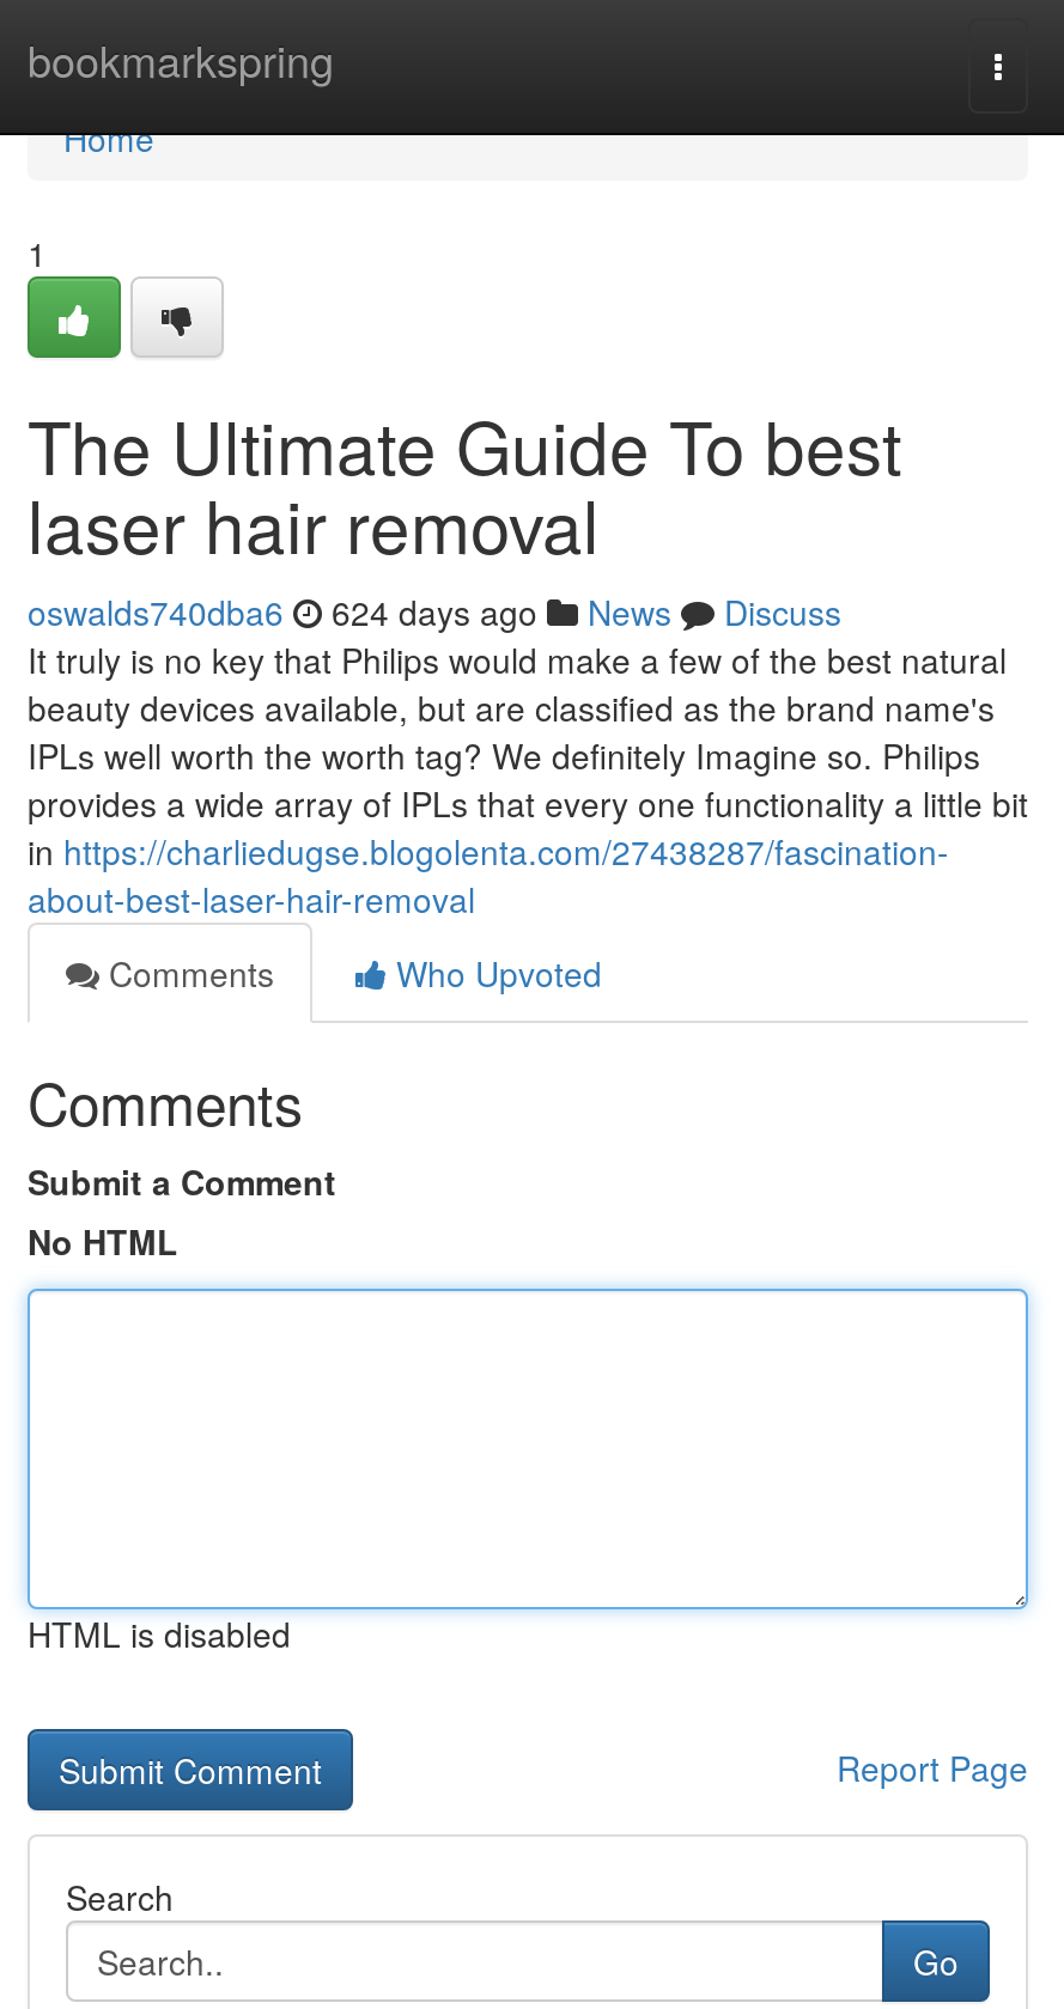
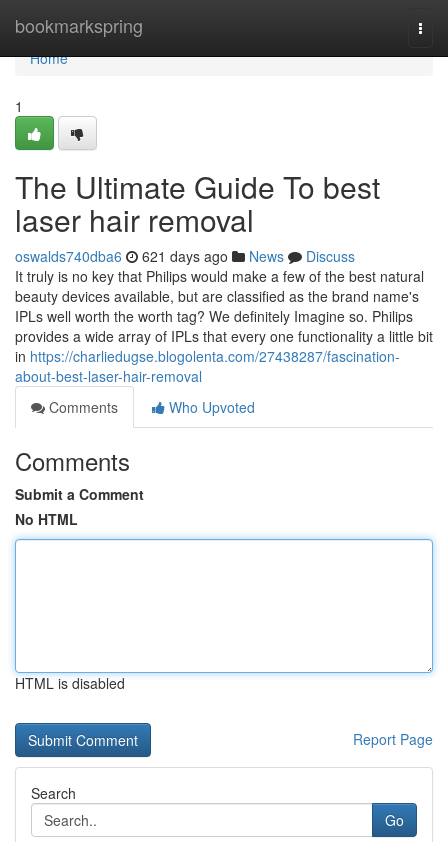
- oswalds740dba6 624 days ago News Discuss
+ oswalds740dba6 621 days ago News Discuss
